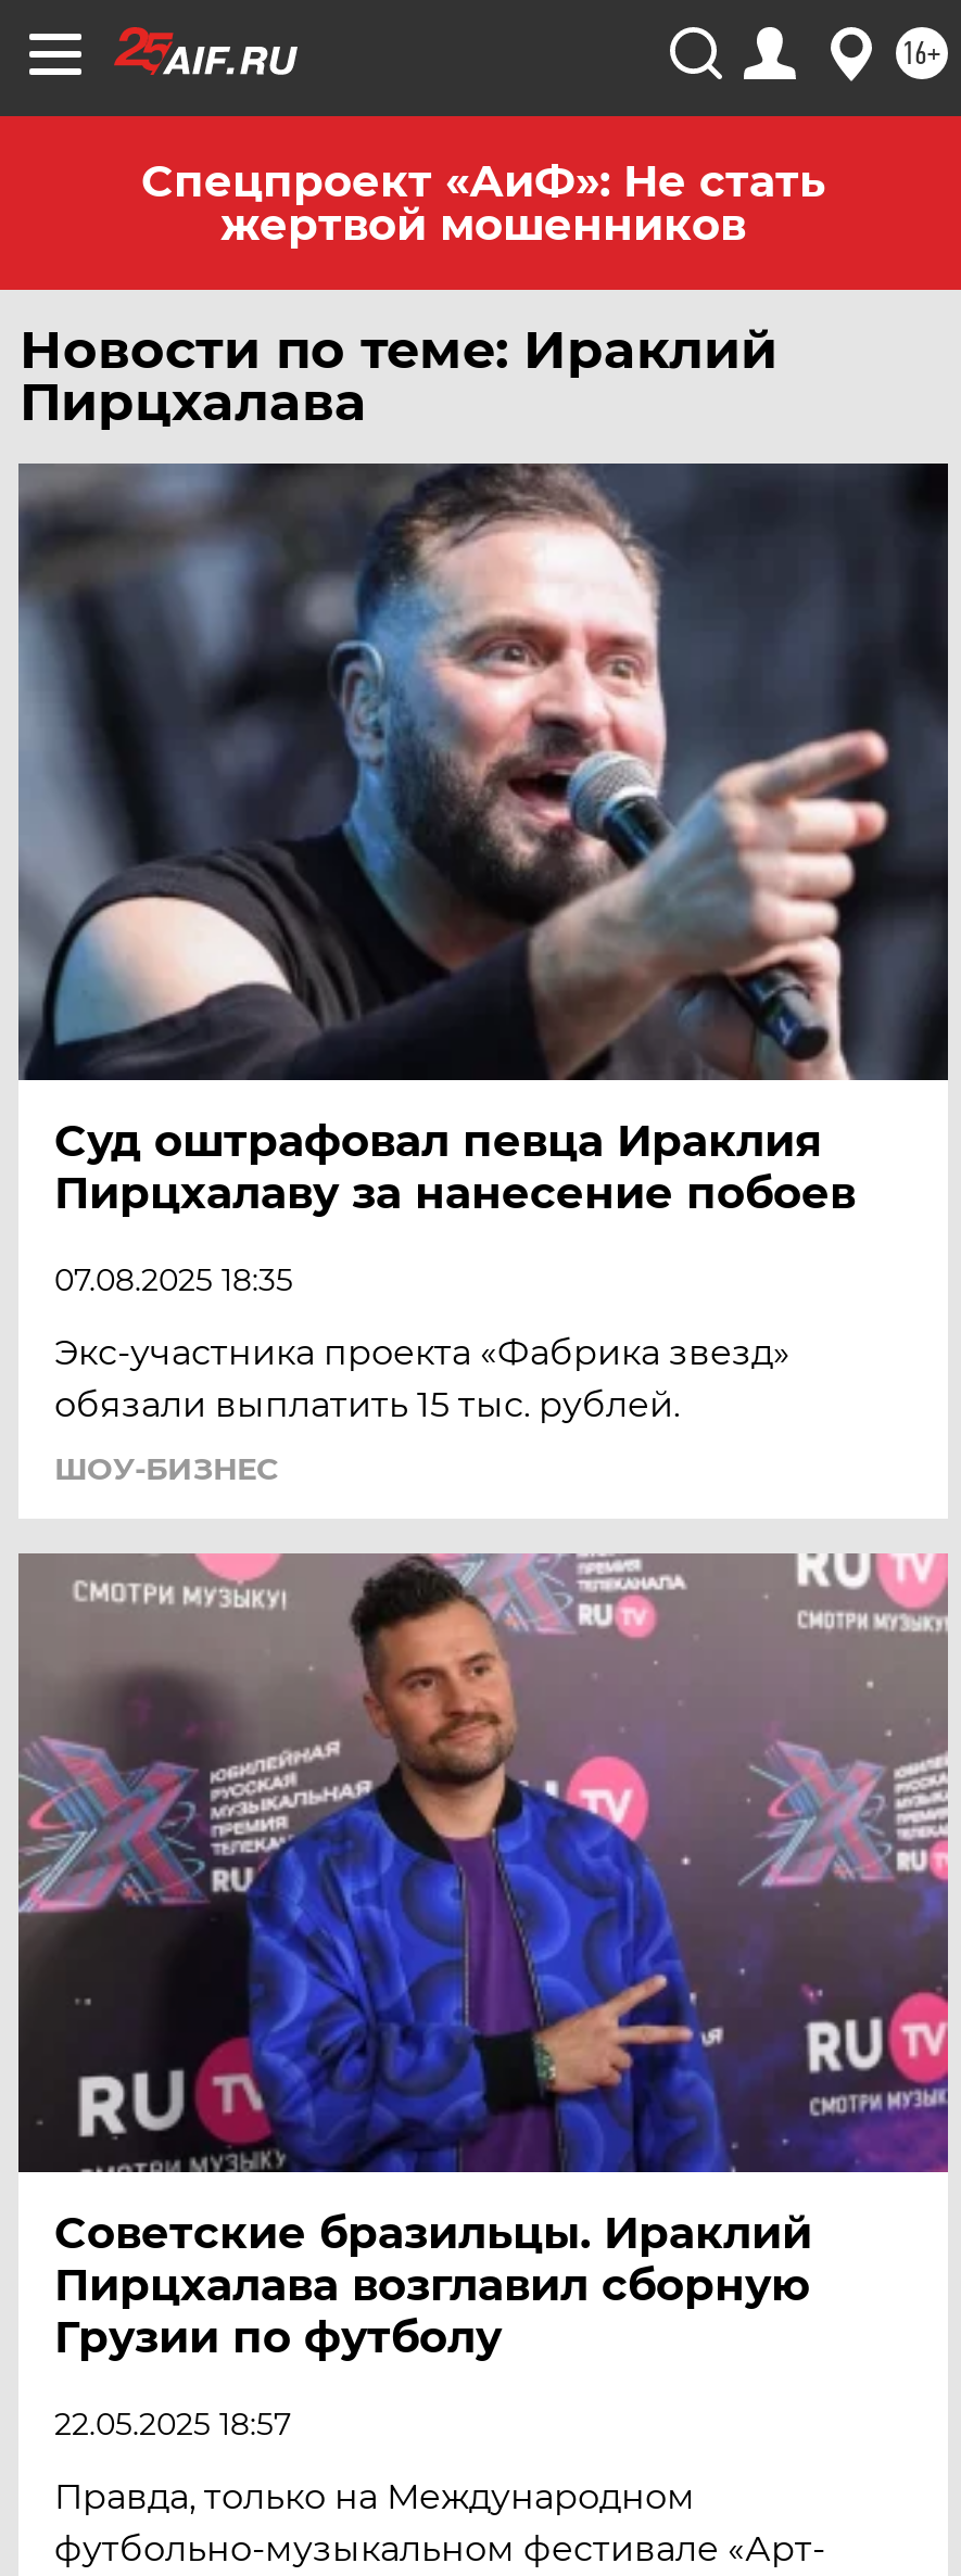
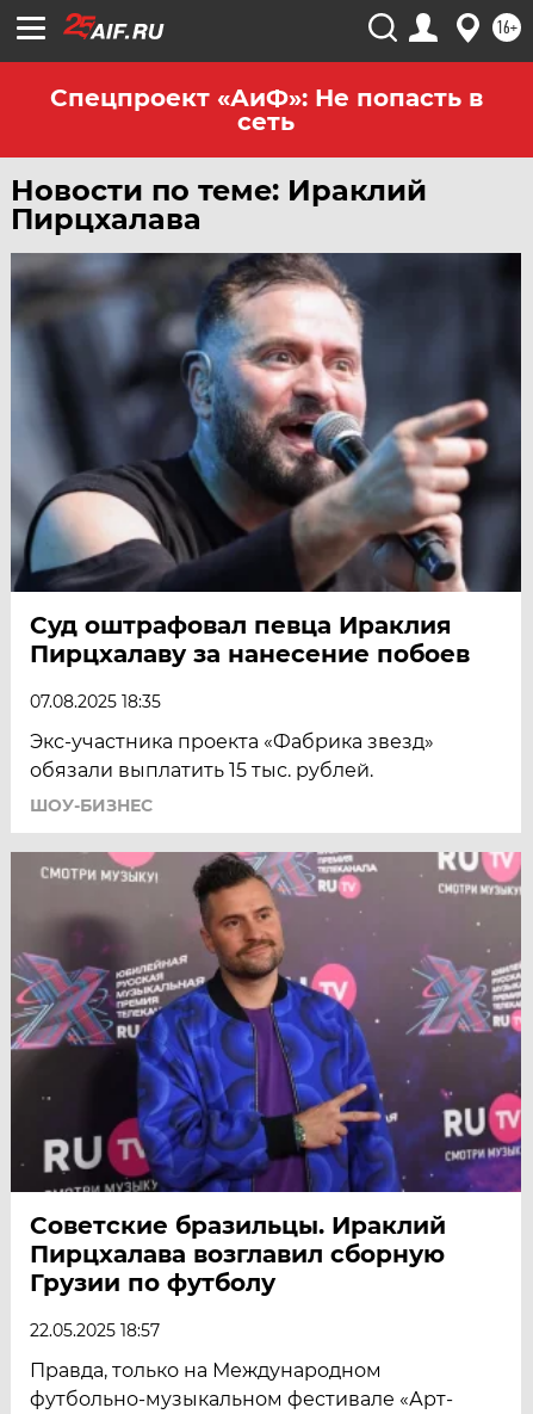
- Спецпроект «АиФ»: Не стать
- жертвой мошенников
+ Спецпроект «АиФ»: Не попасть в
+ сеть
